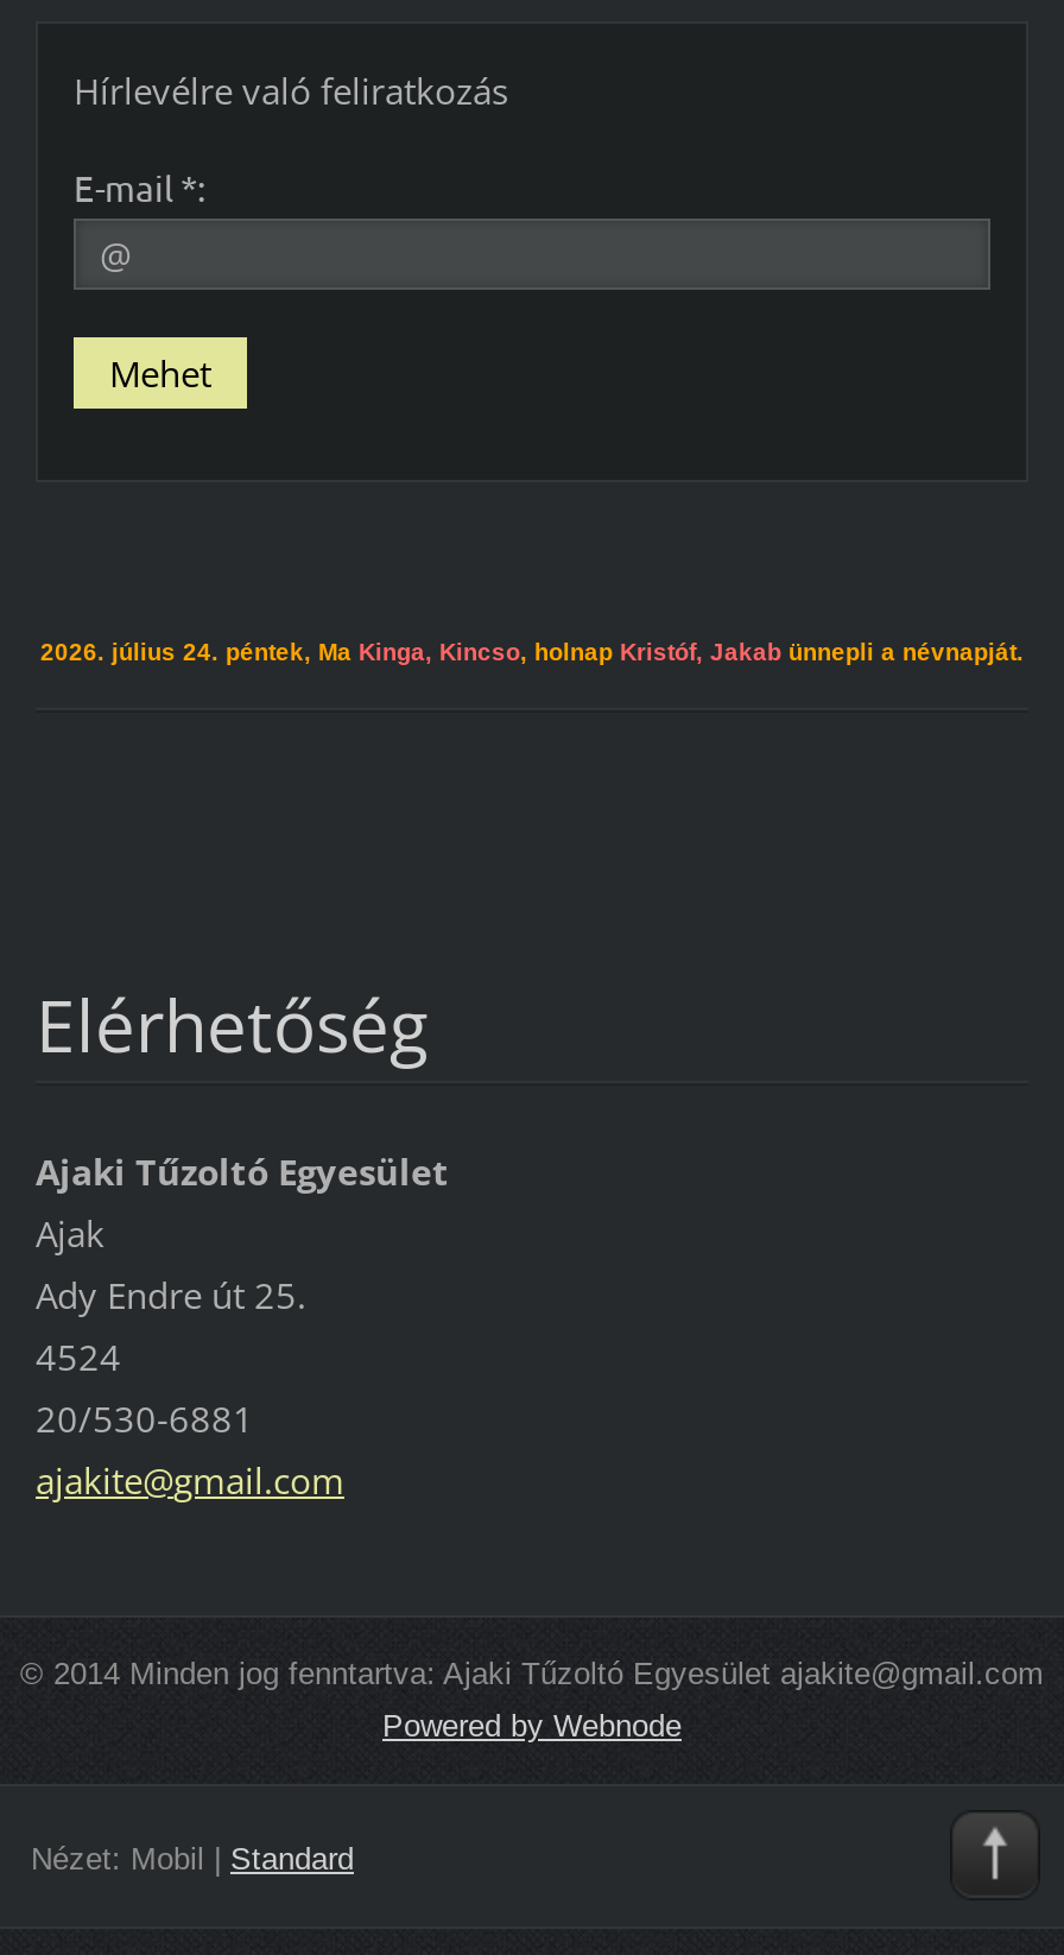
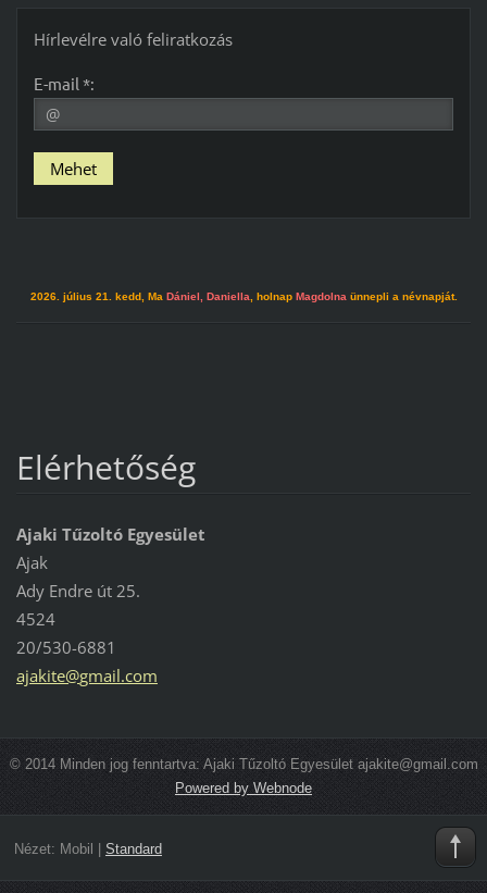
- 2026. július 24. péntek, Ma Kinga, Kincso, holnap Kristóf, Jakab ünnepli a névnapját.
+ 2026. július 21. kedd, Ma Dániel, Daniella, holnap Magdolna ünnepli a névnapját.
